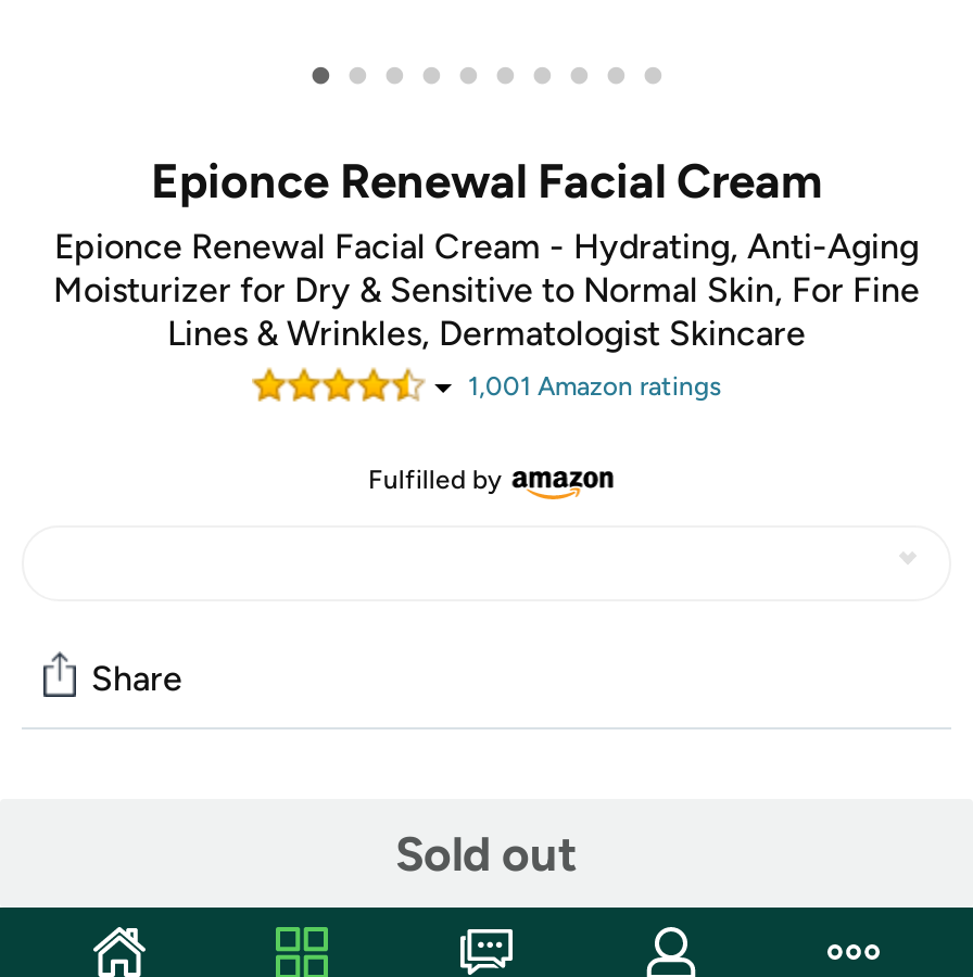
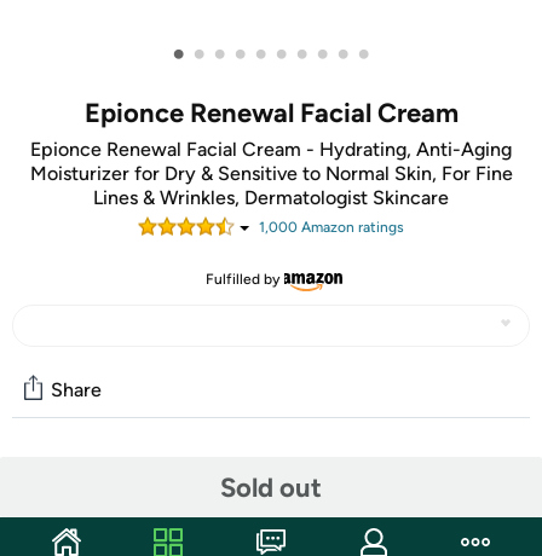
- 1,001 Amazon ratings
+ 1,000 Amazon ratings
